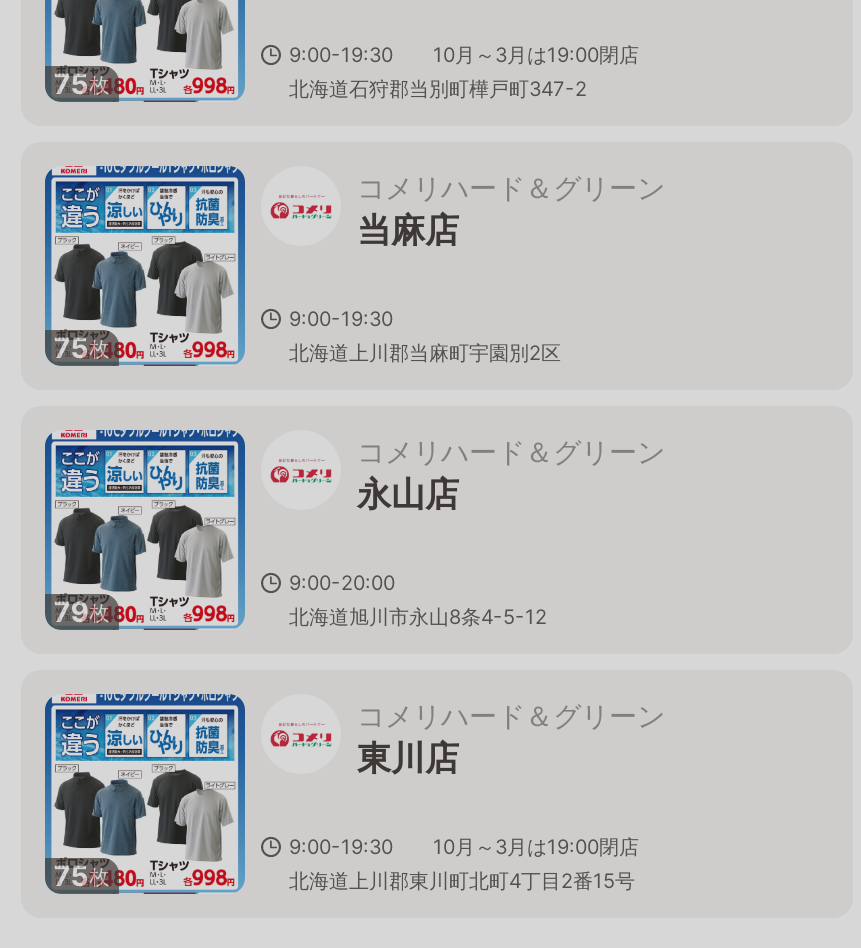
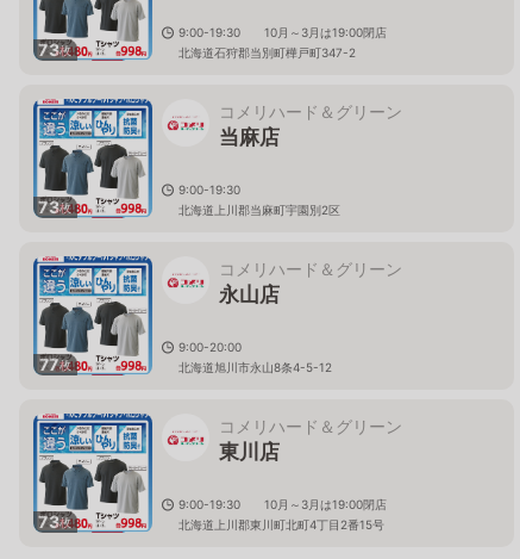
- 75枚
+ 73枚

- 75枚
+ 73枚

- 79枚
+ 77枚

- 75枚
+ 73枚
